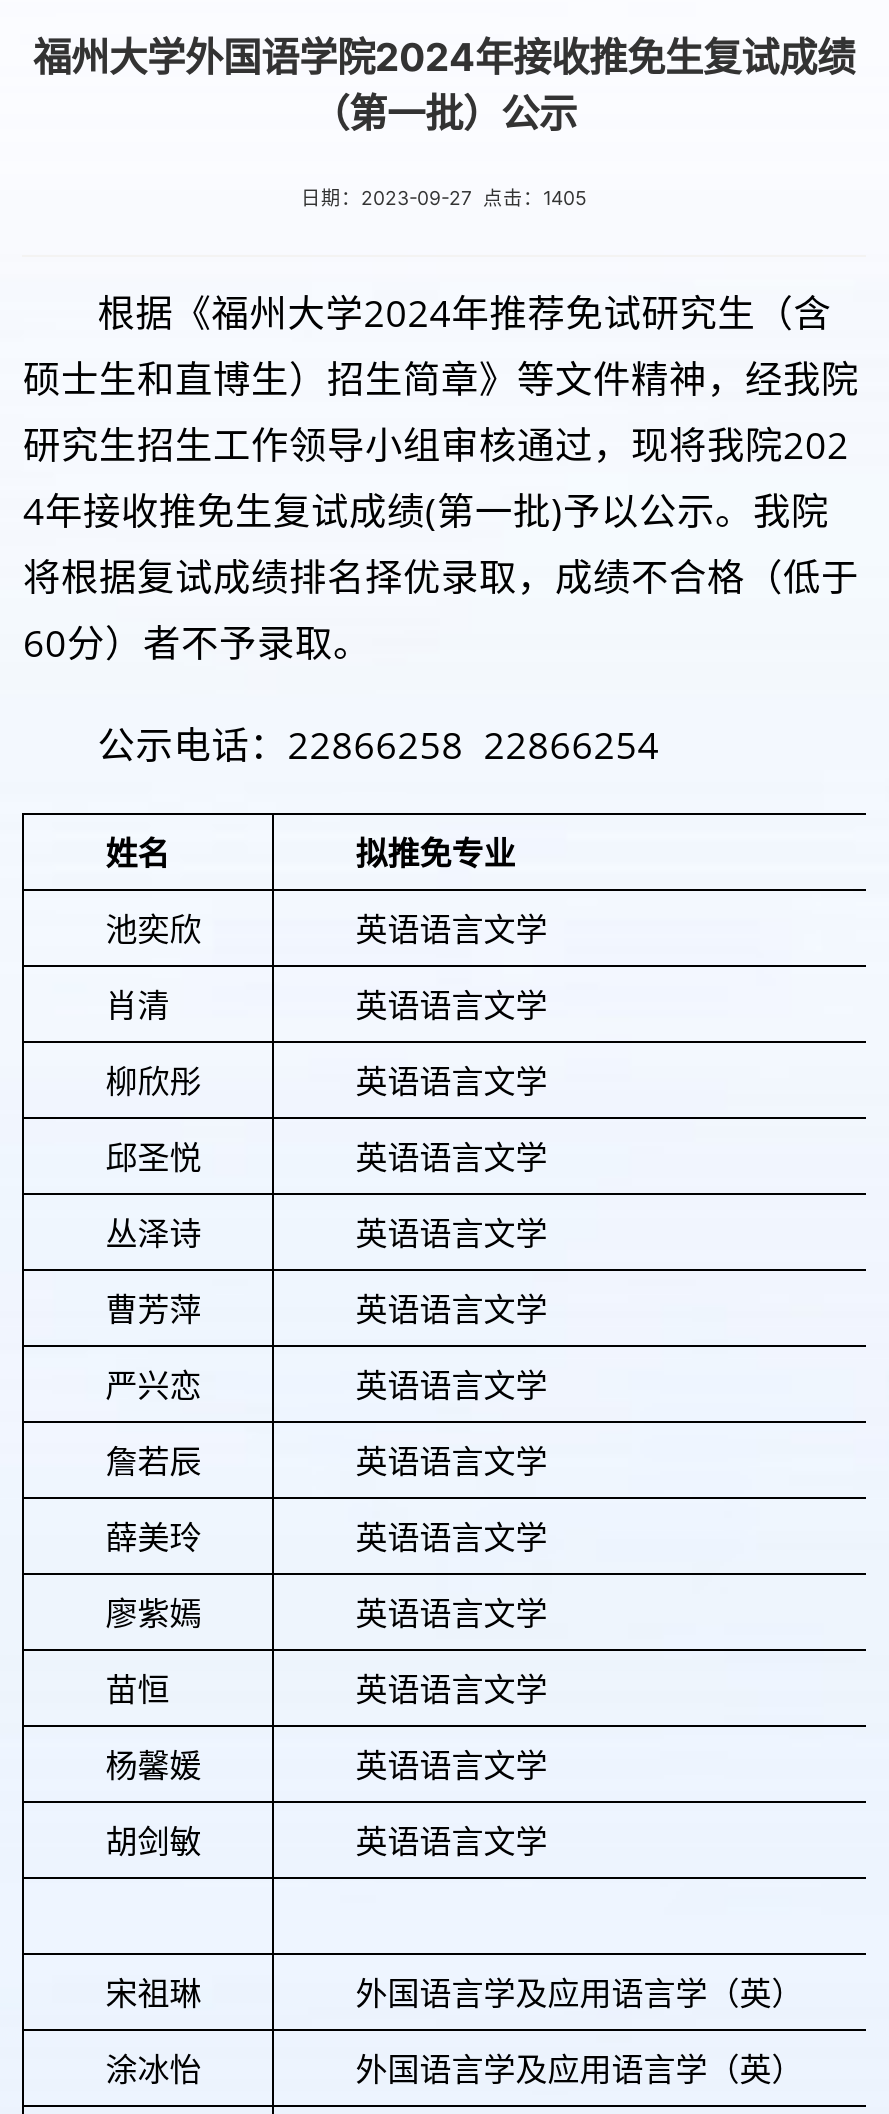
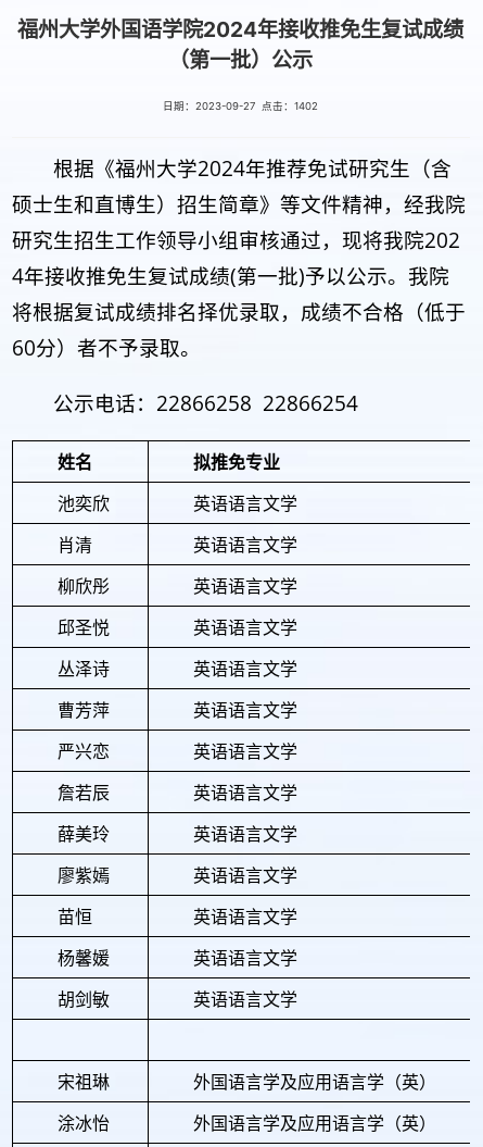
- 日期：2023-09-27 点击：1405
+ 日期：2023-09-27 点击：1402
